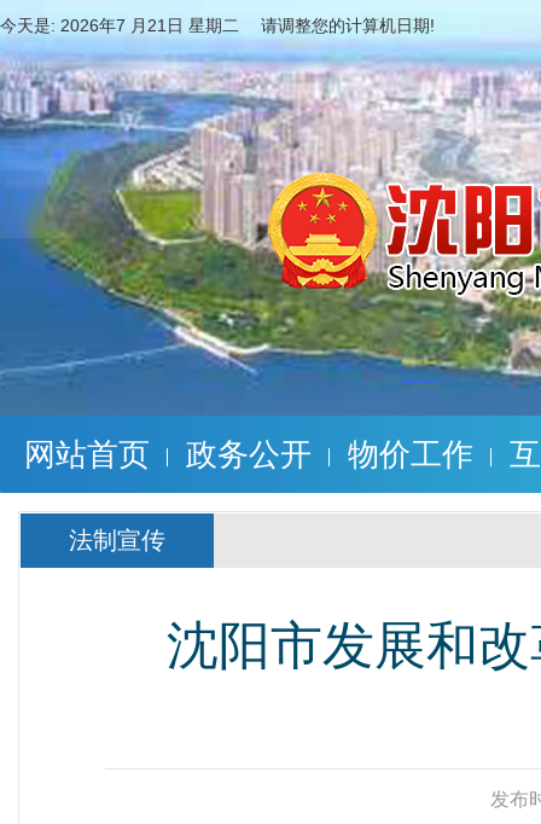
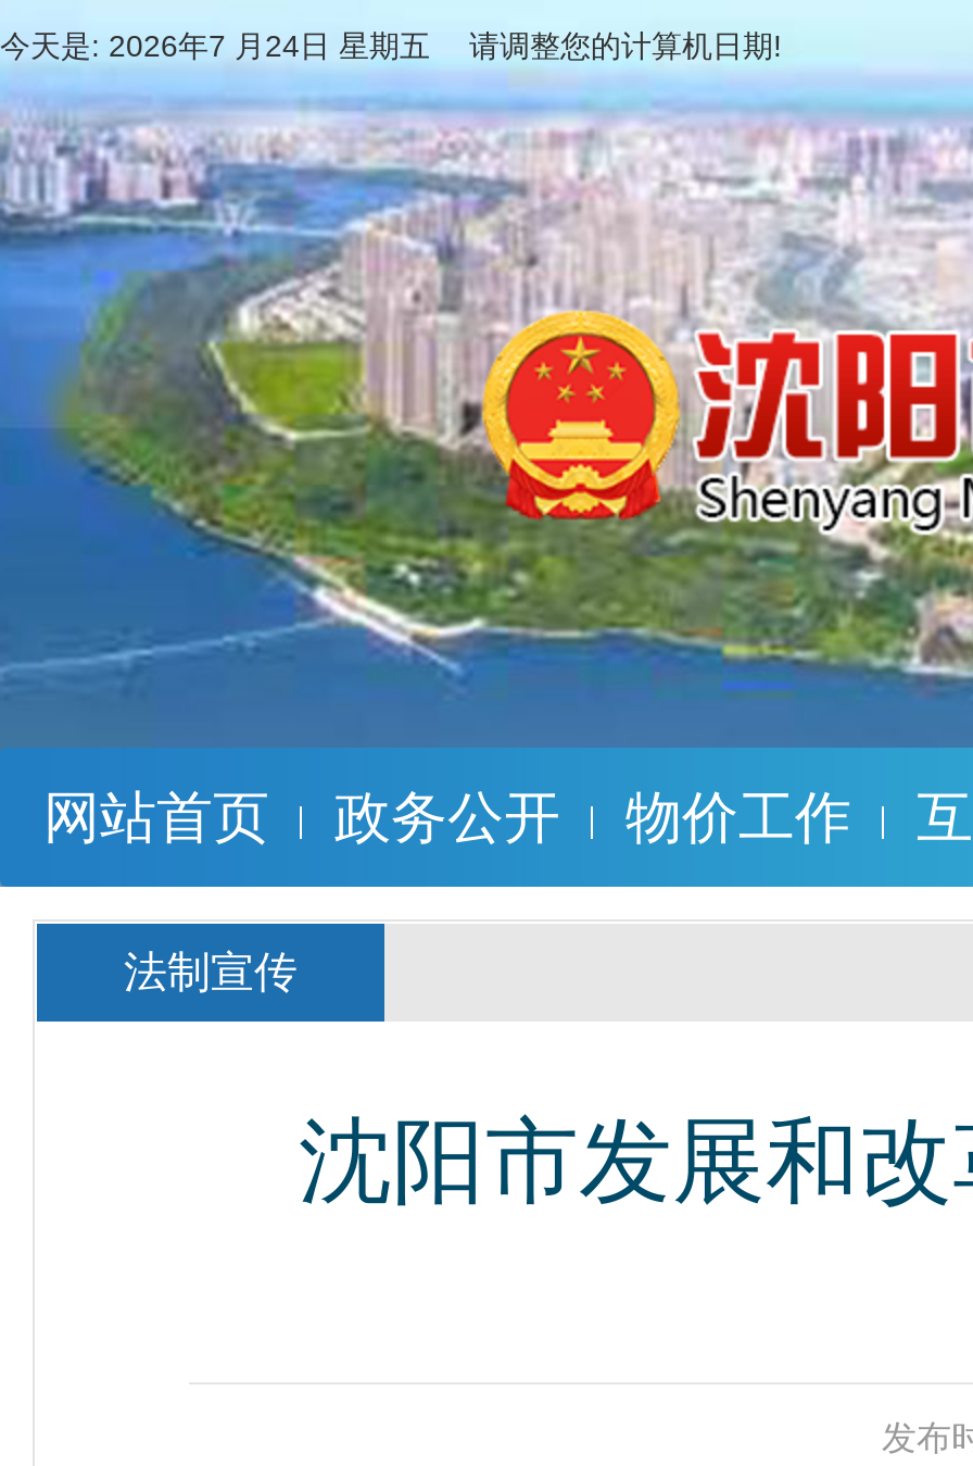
- 今天是: 2026年7 月21日 星期二 请调整您的计算机日期!
+ 今天是: 2026年7 月24日 星期五 请调整您的计算机日期!
